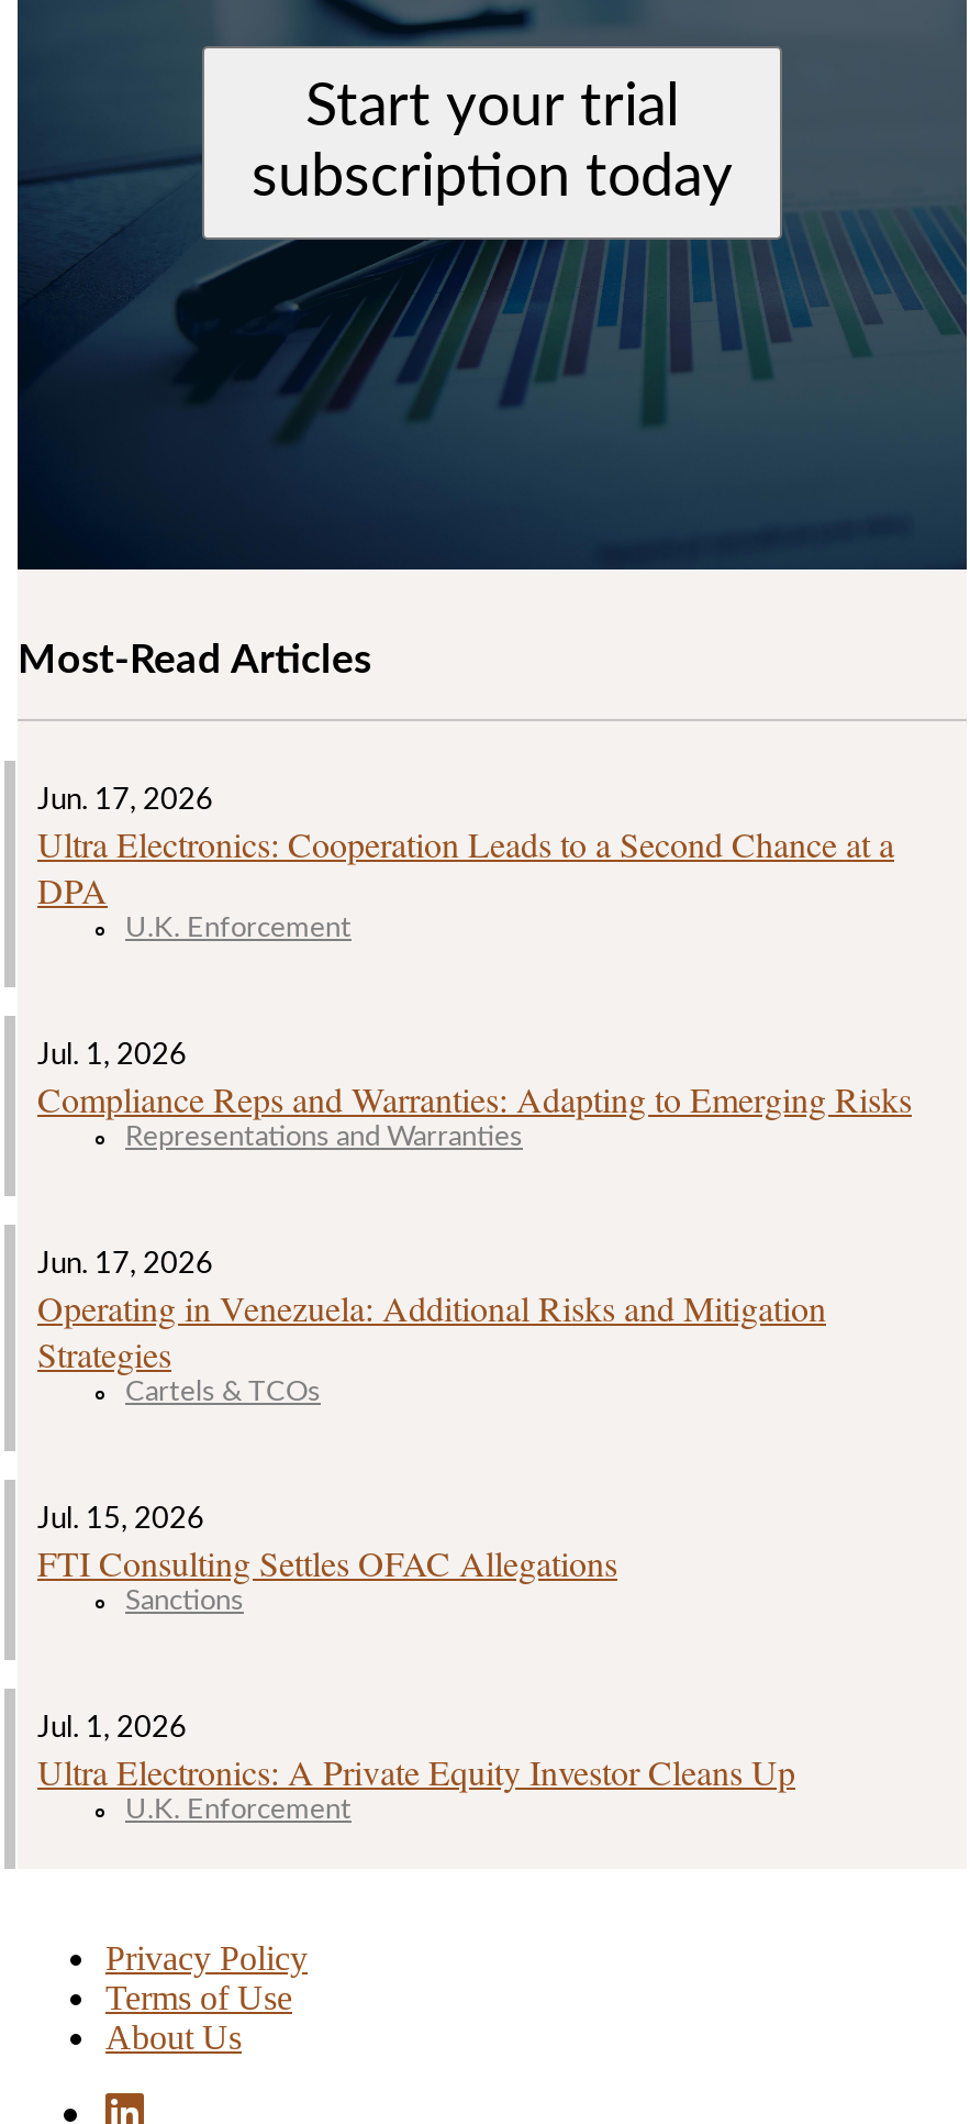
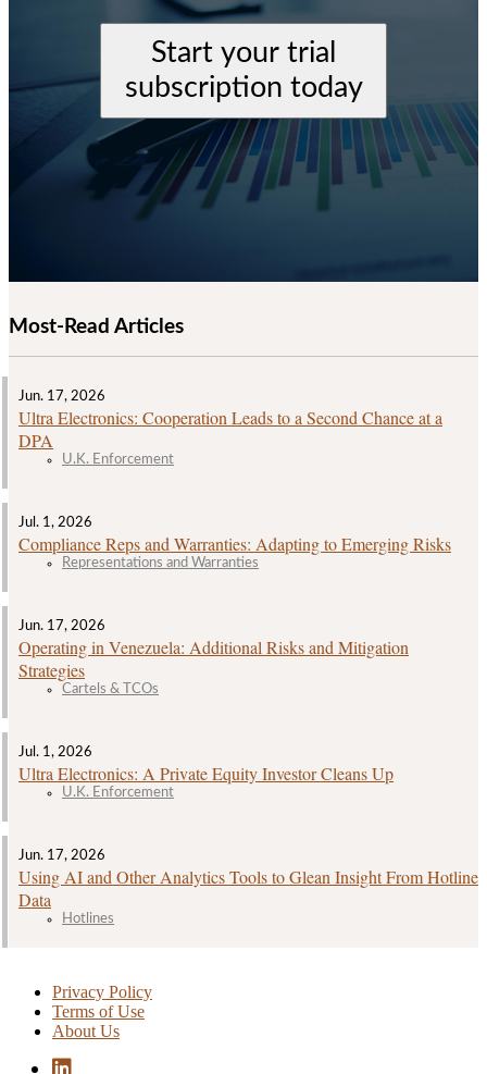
- Jul. 15, 2026
- FTI Consulting Settles OFAC Allegations
- Sanctions

moved up: Jul. 1, 2026 | Ultra Electronics: A Private Equity Investor Cleans Up | U.K. Enforcement

+ Jun. 17, 2026
+ Using AI and Other Analytics Tools to Glean Insight From Hotline
+ Data
+ Hotlines
